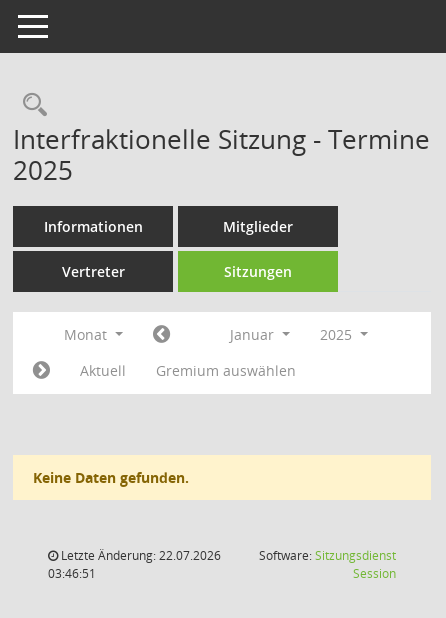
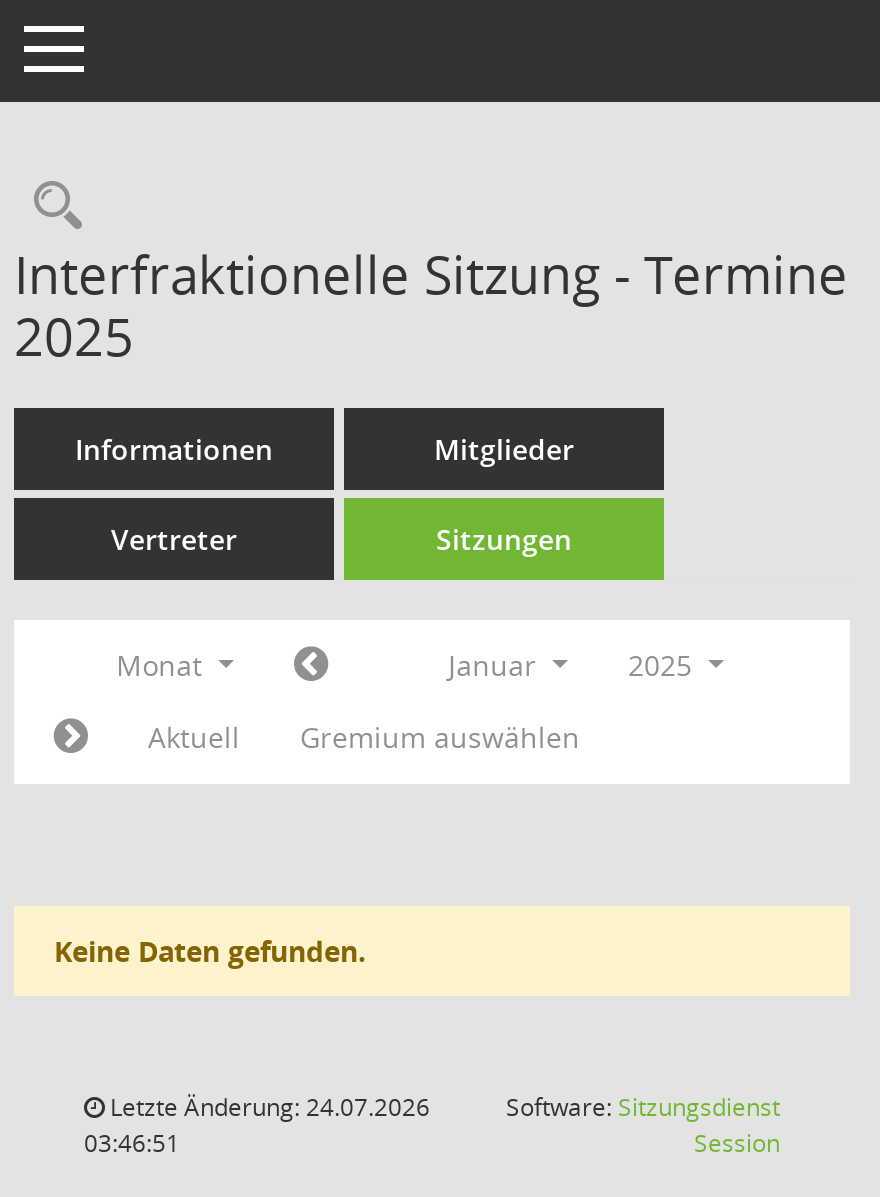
- Letzte Änderung: 22.07.2026
+ Letzte Änderung: 24.07.2026
